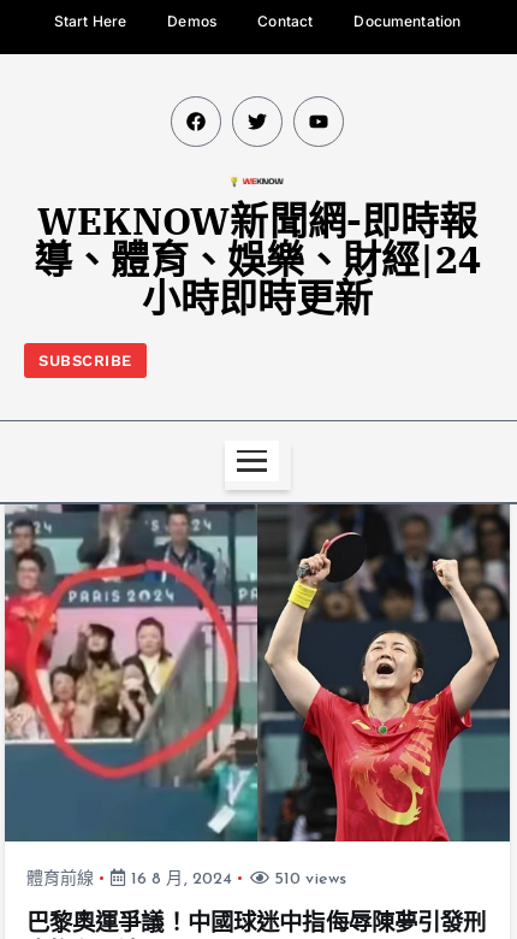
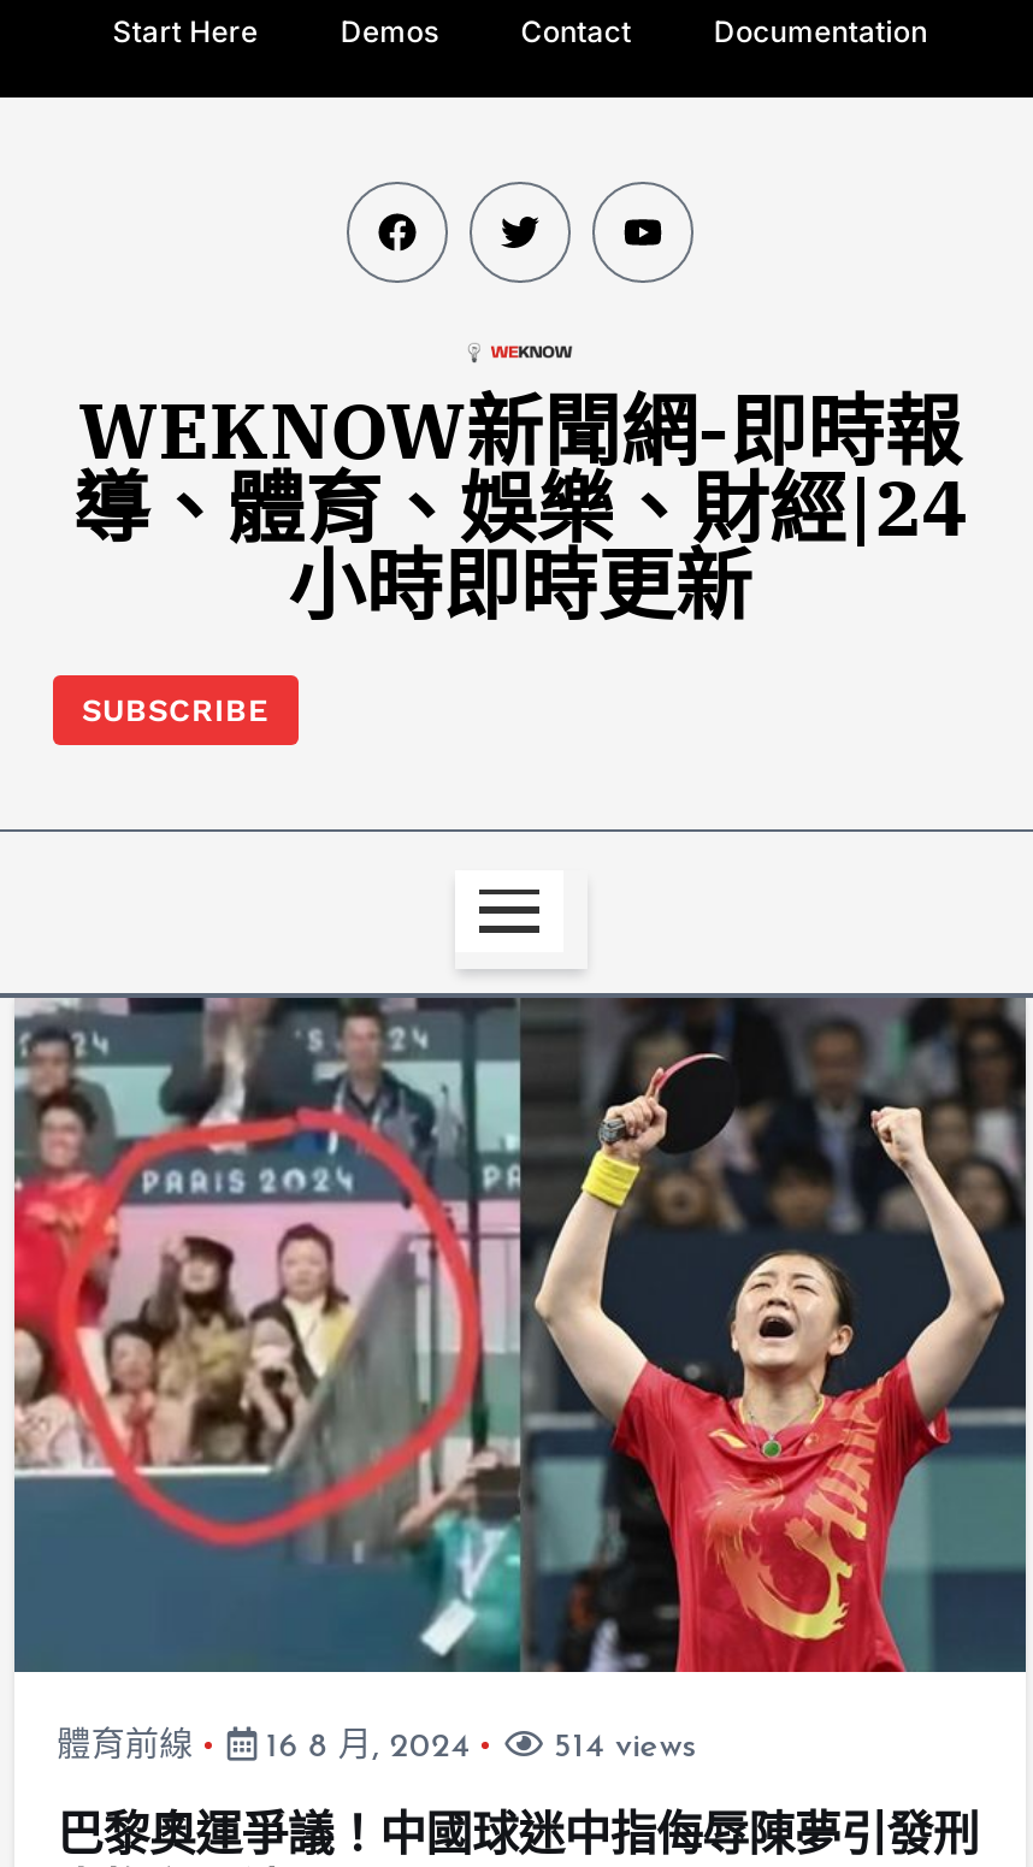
- 510 views
+ 514 views
